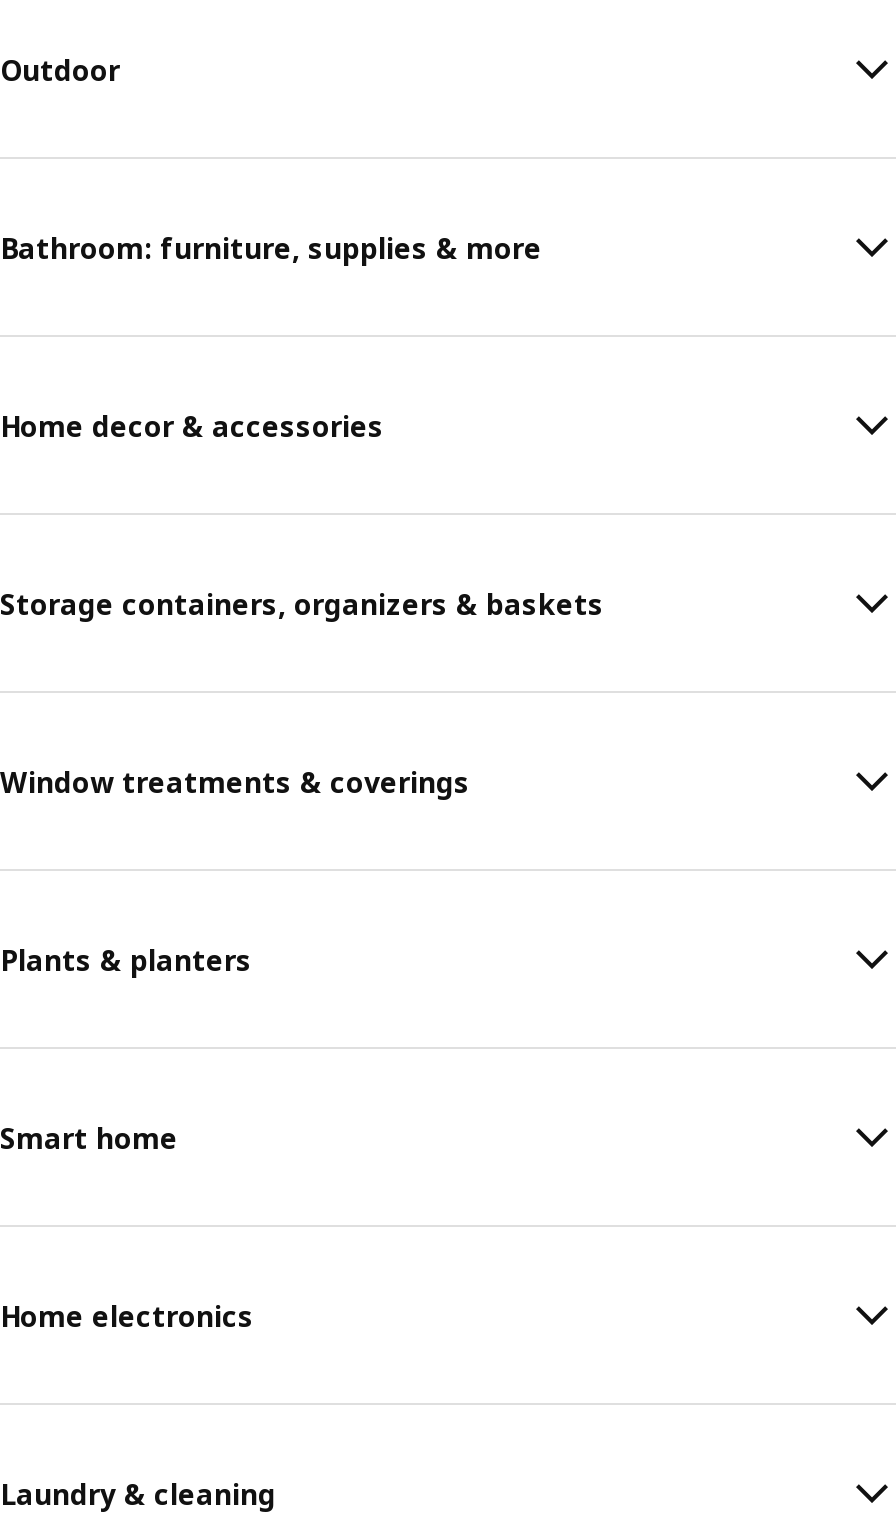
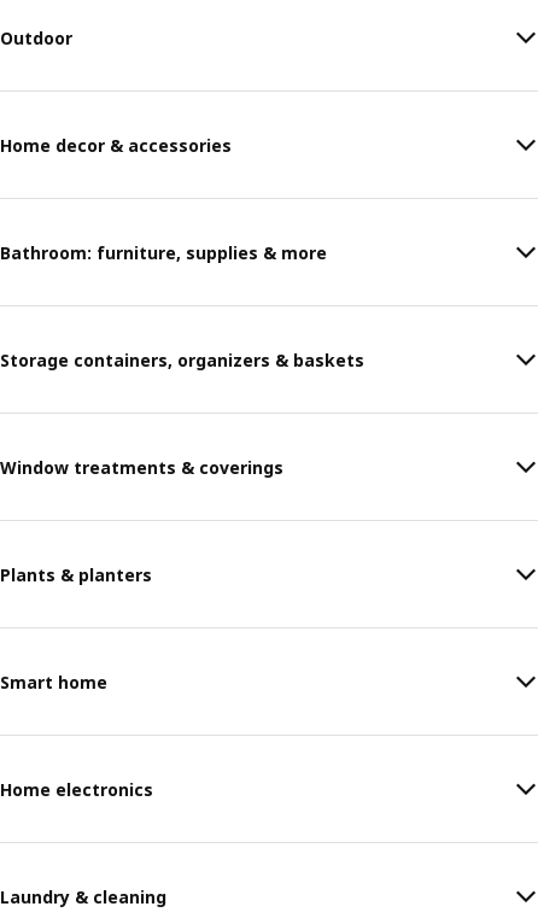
moved down: Bathroom: furniture, supplies & more

moved up: Home decor & accessories
